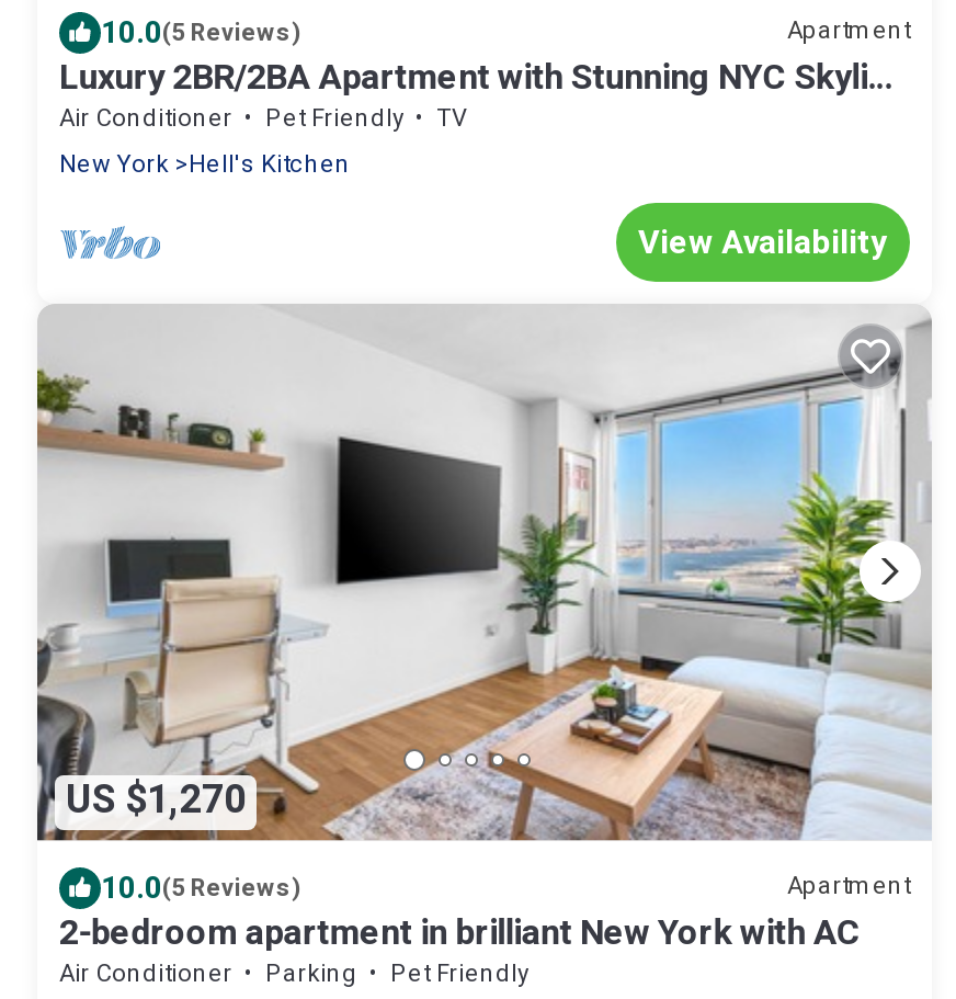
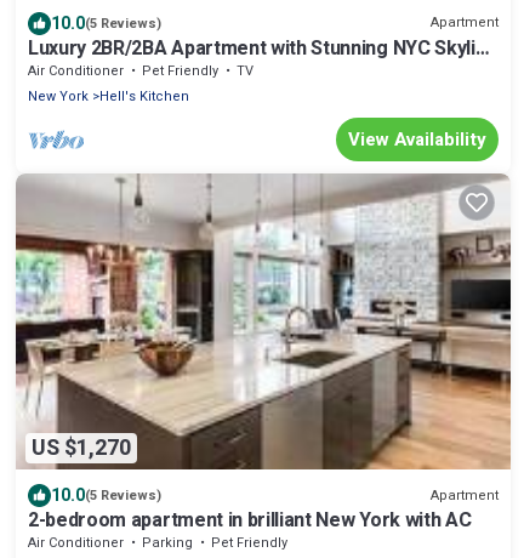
- [image]
+ [image]
